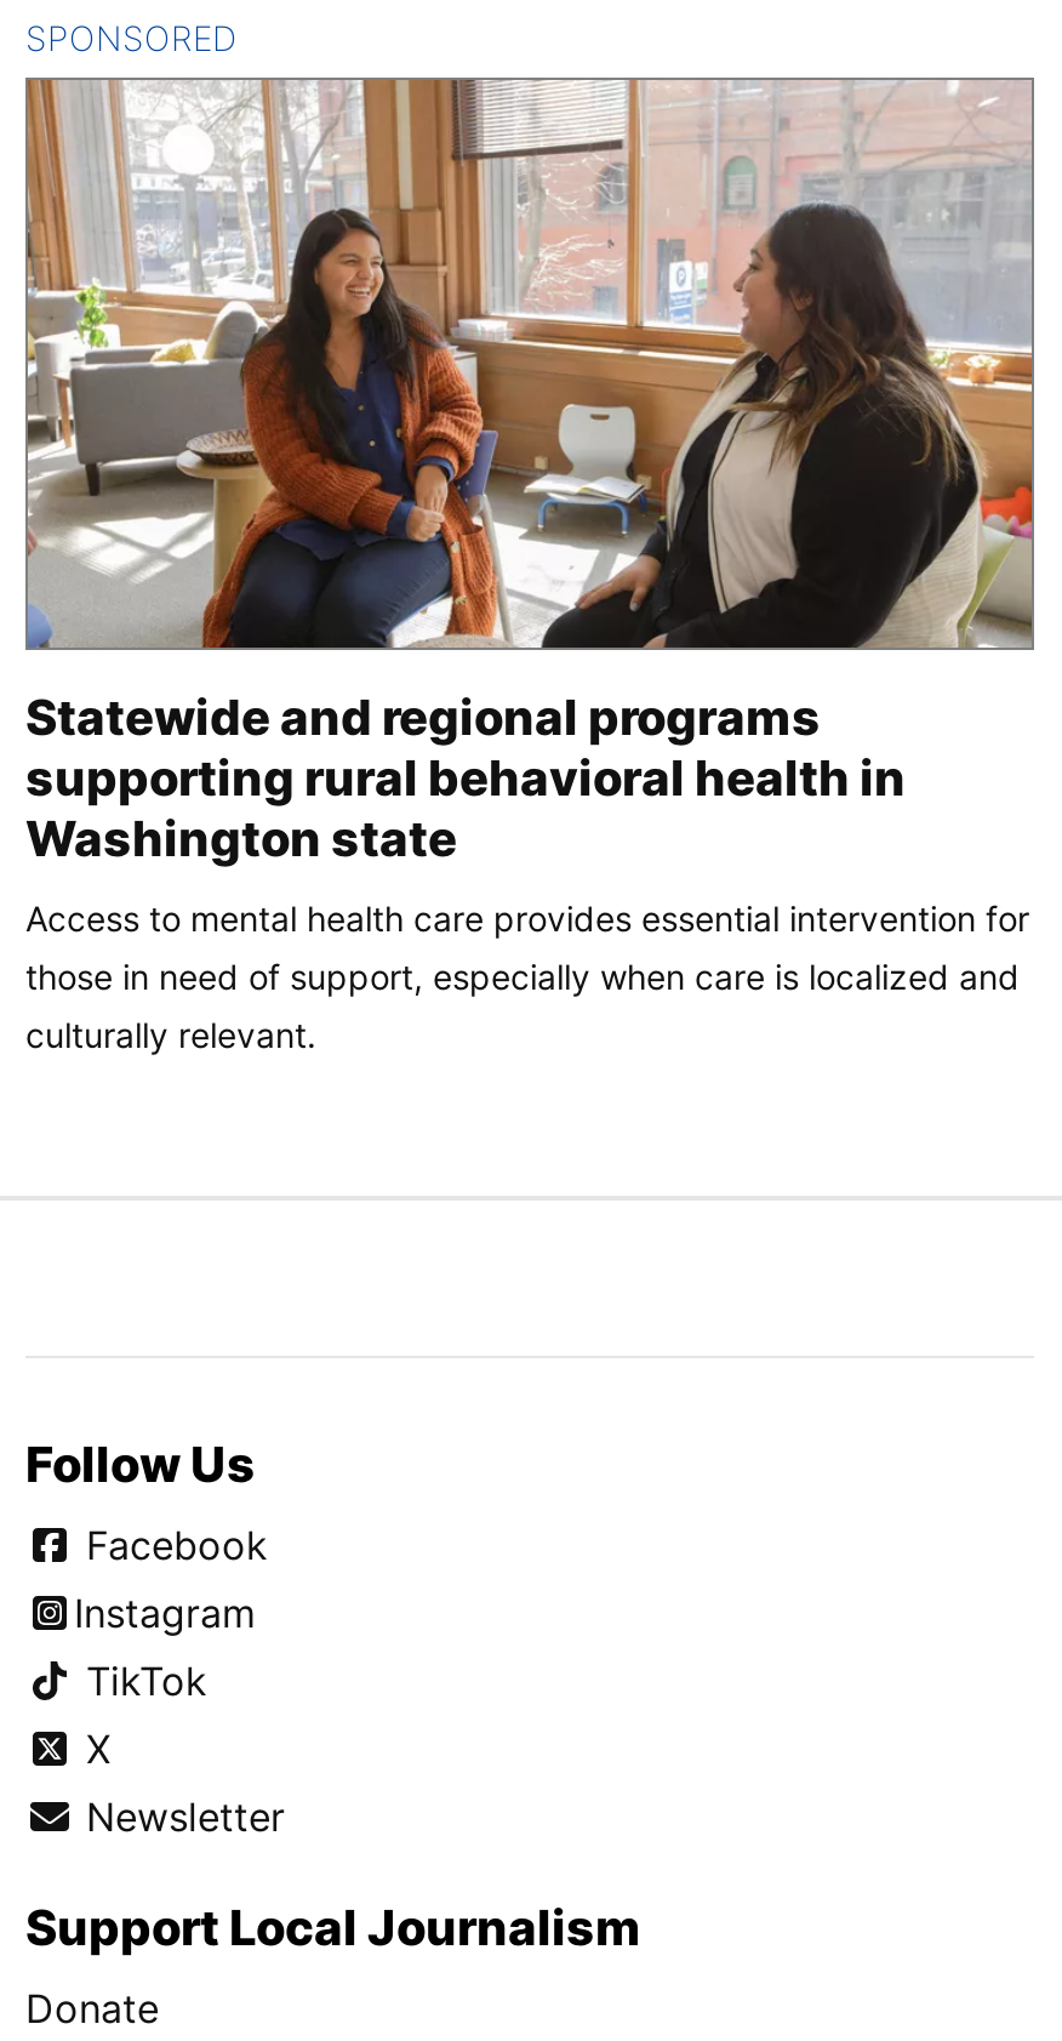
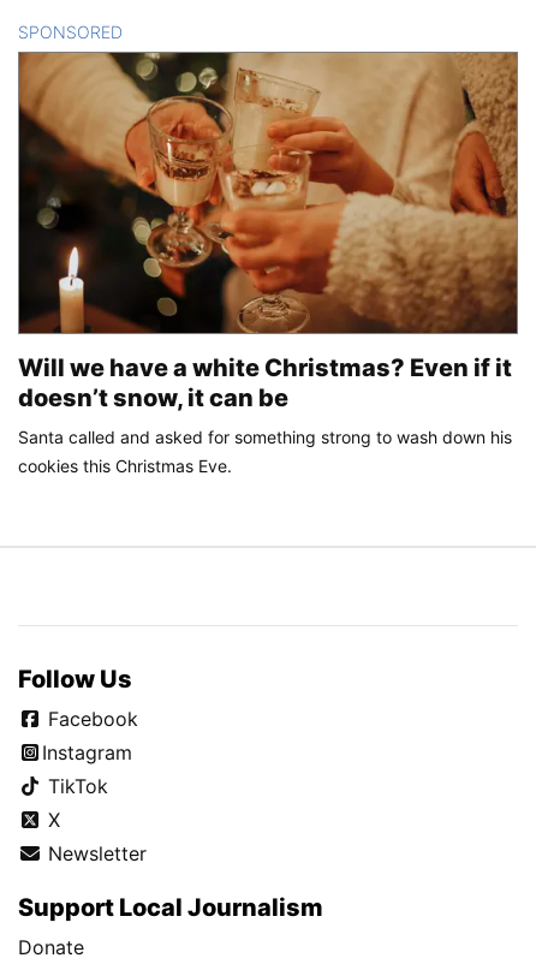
- [image]
- Statewide and regional programs
- supporting rural behavioral health in
- Washington state
+ [image]
+ Will we have a white Christmas? Even if it
+ doesn’t snow, it can be

- Access to mental health care provides essential intervention for
- those in need of support, especially when care is localized and
- culturally relevant.
+ Santa called and asked for something strong to wash down his
+ cookies this Christmas Eve.
